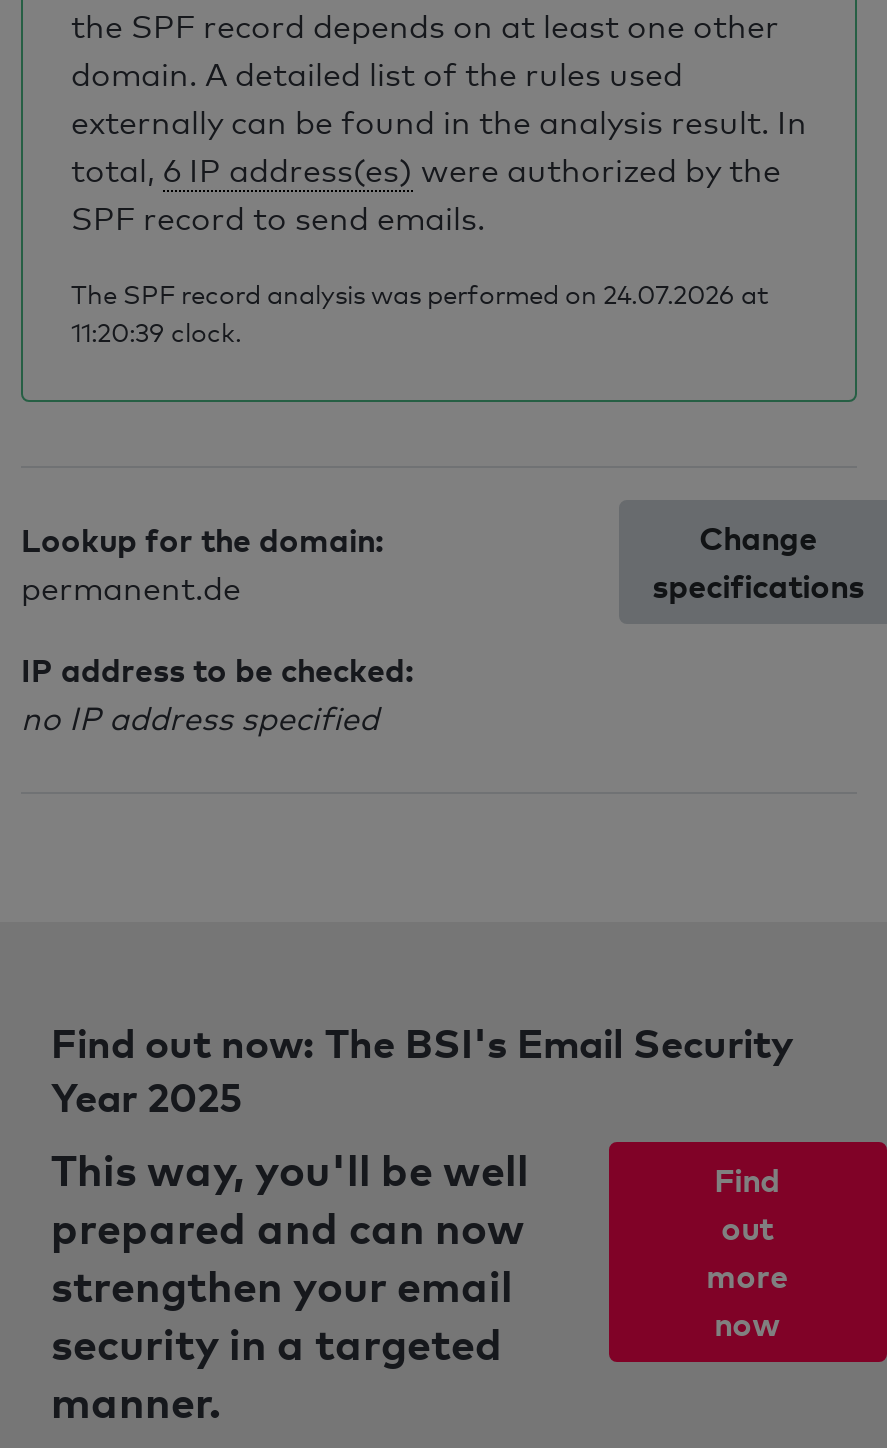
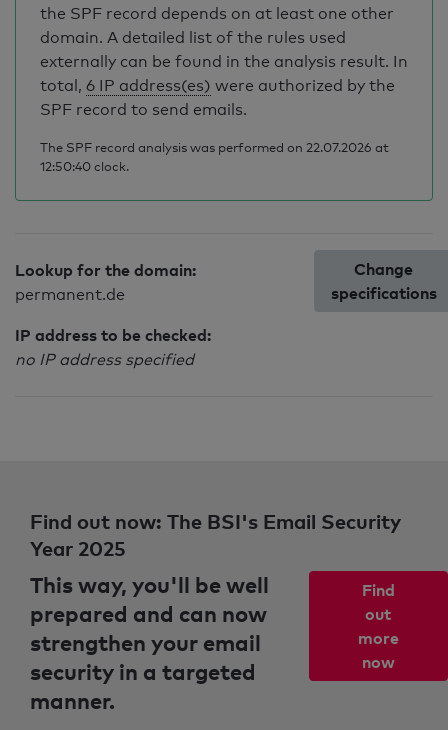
- The SPF record analysis was performed on 24.07.2026 at
+ The SPF record analysis was performed on 22.07.2026 at

- 11:20:39 clock.
+ 12:50:40 clock.
